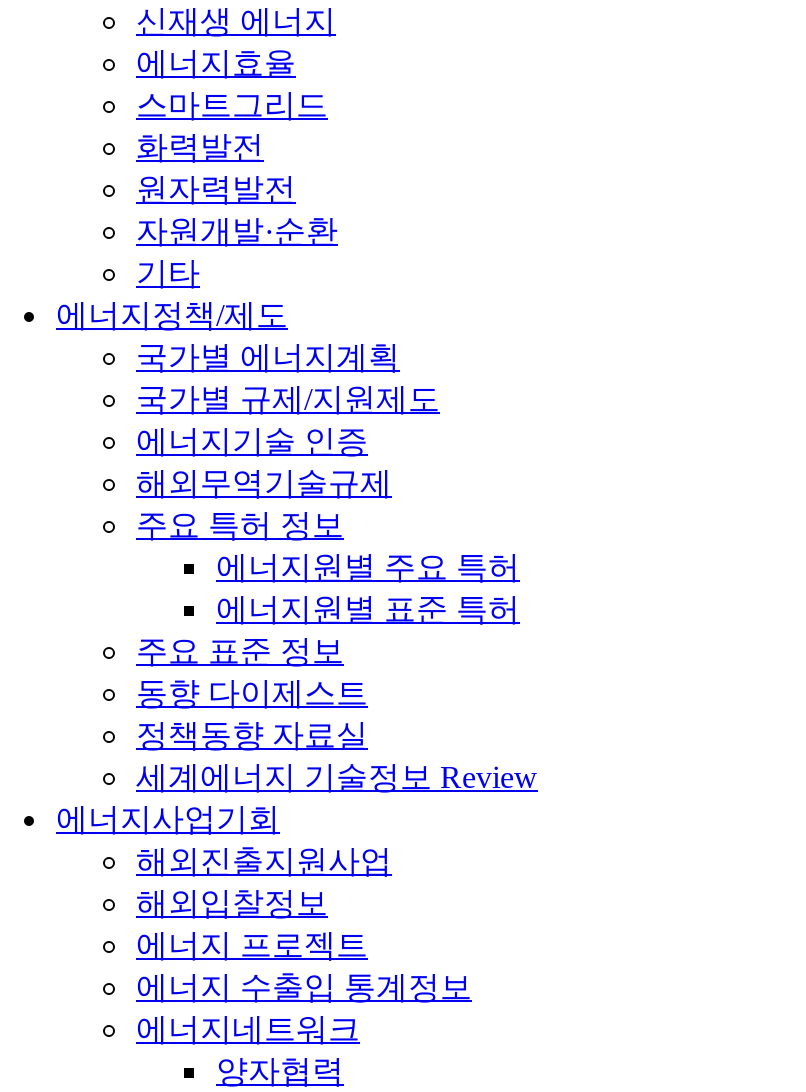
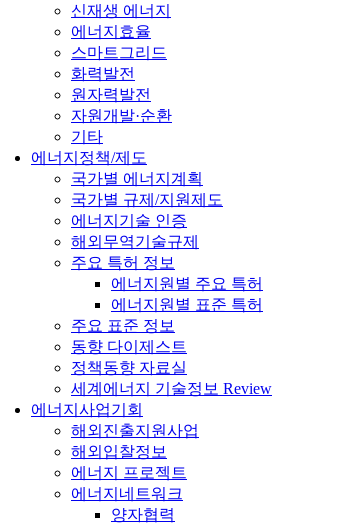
- 에너지 수출입 통계정보
